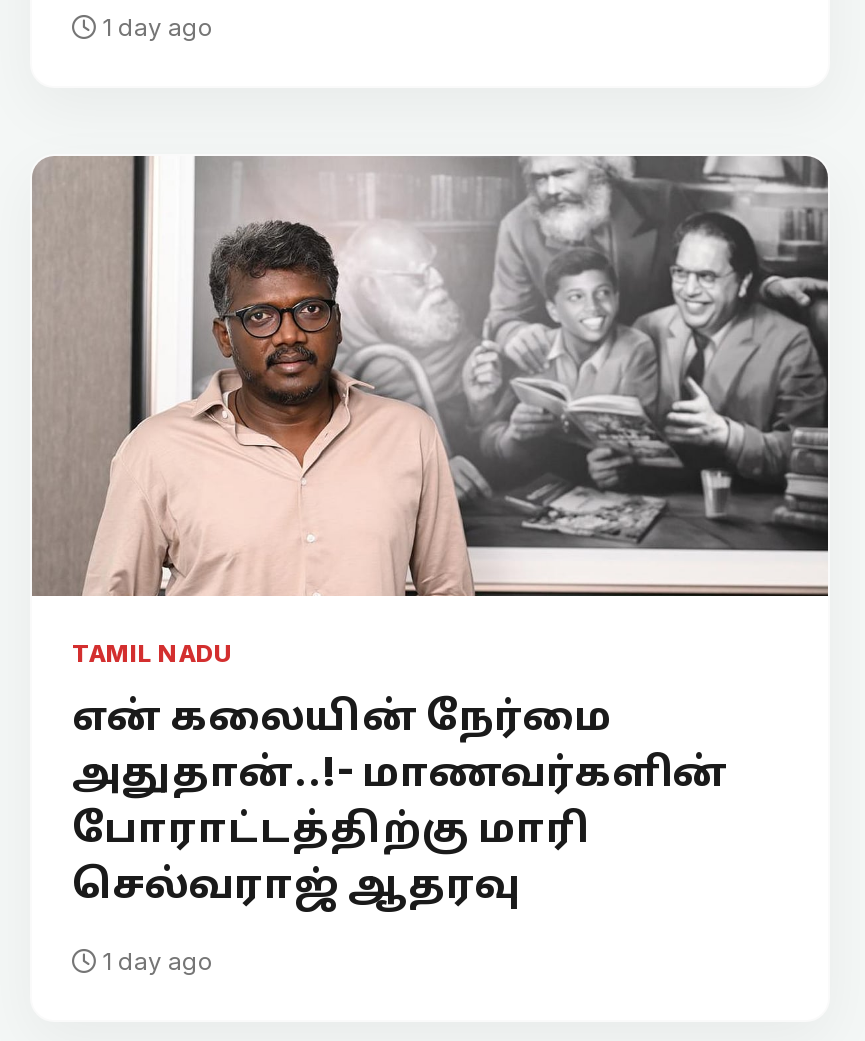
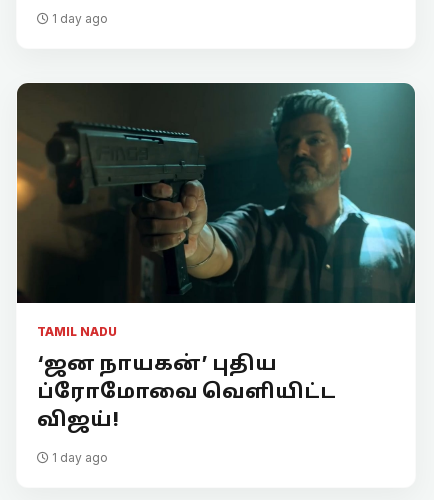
- [image]
+ [image]

- என் கலையின் நேர்மை
- அதுதான்..!- மாணவர்களின்
- போராட்டத்திற்கு மாரி
- செல்வராஜ் ஆதரவு
+ ‘ஜன நாயகன்’ புதிய
+ ப்ரோமோவை வெளியிட்ட
+ விஜய்!
